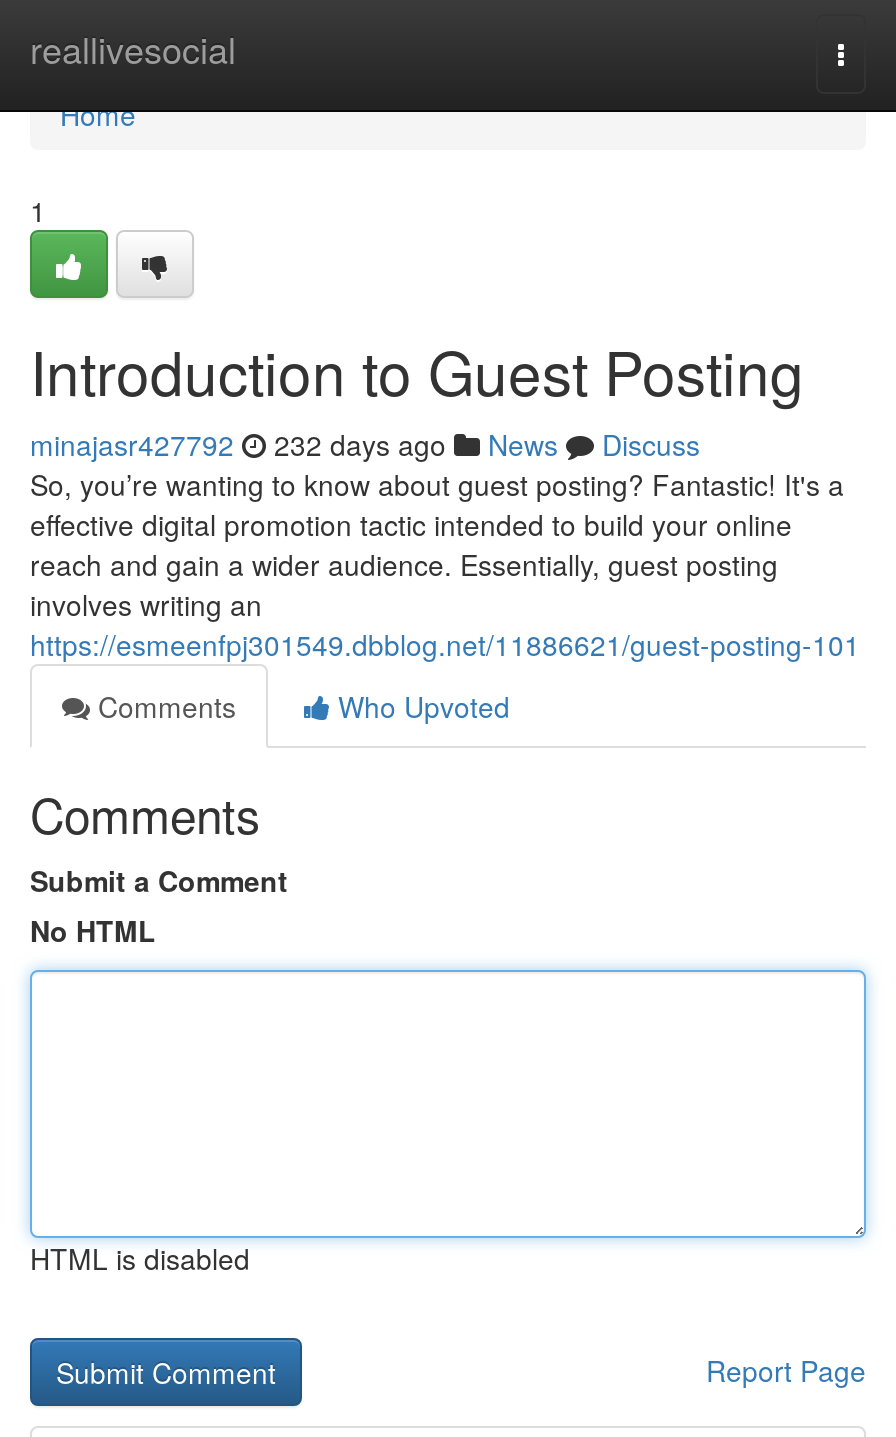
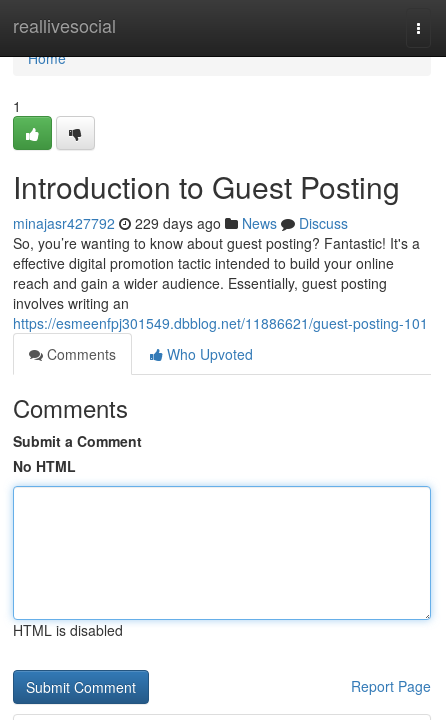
- minajasr427792 232 days ago News Discuss
+ minajasr427792 229 days ago News Discuss
